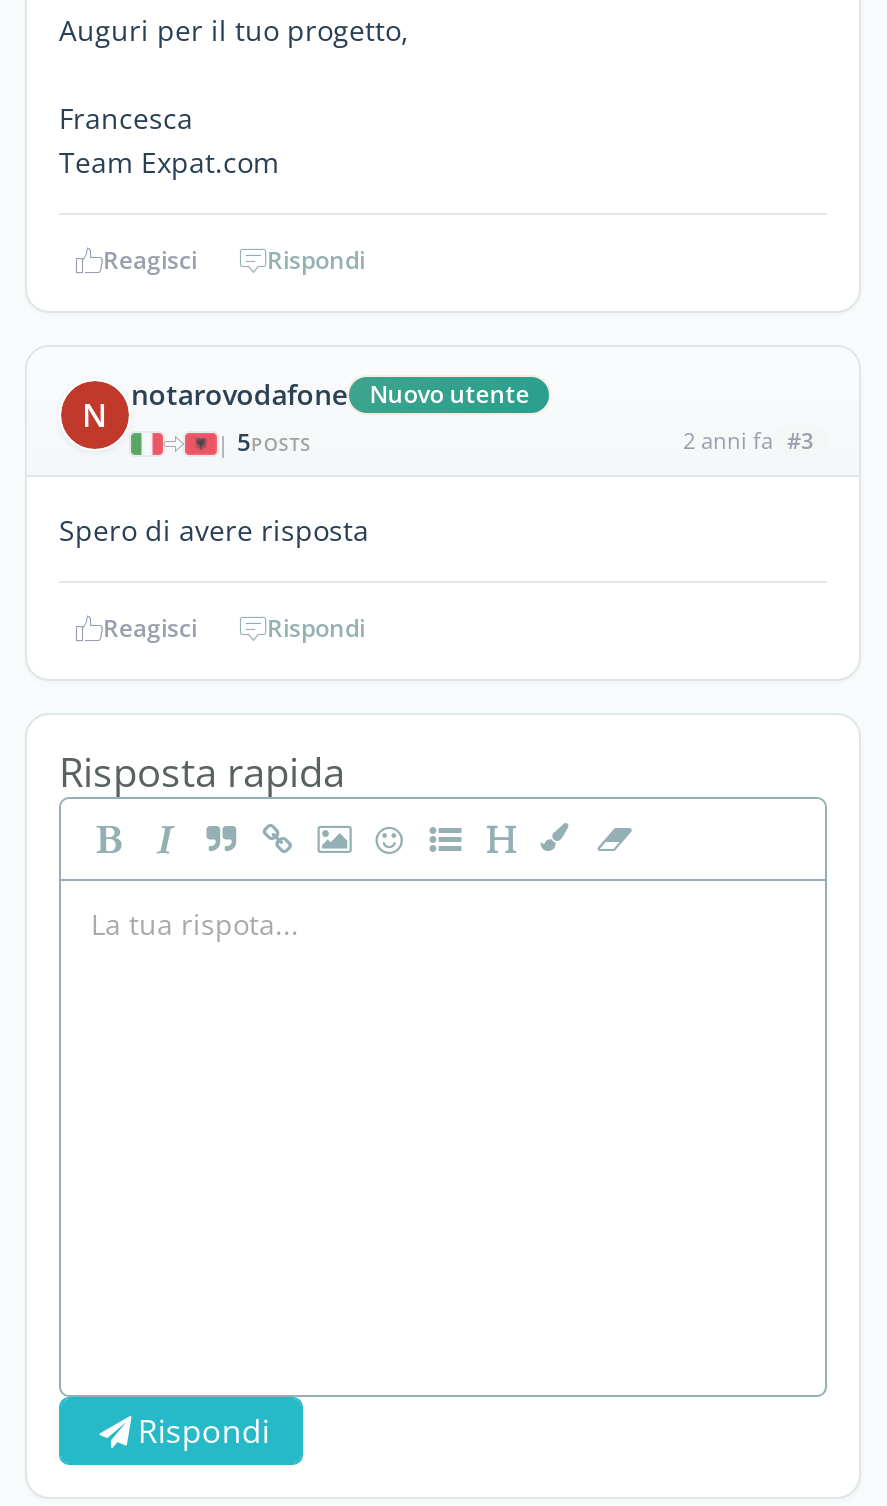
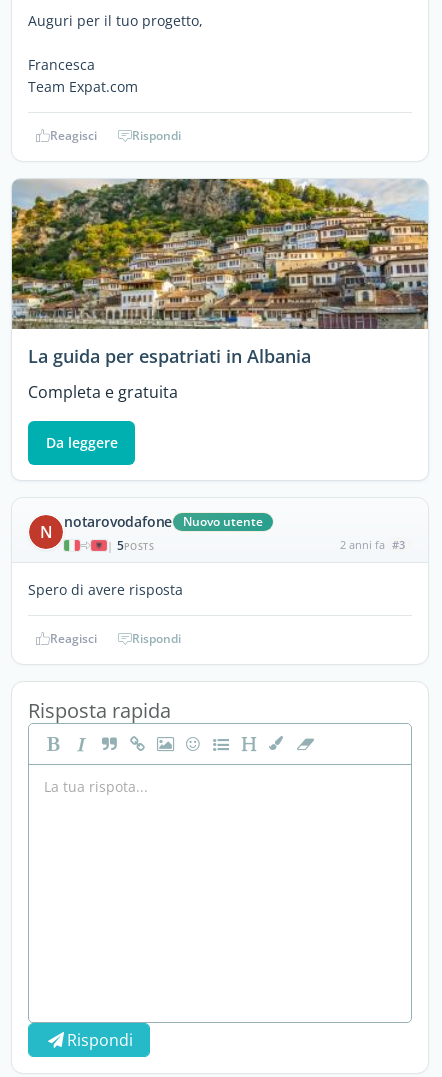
+ [image]
+ La guida per espatriati in Albania
+ Completa e gratuita
+ Da leggere
